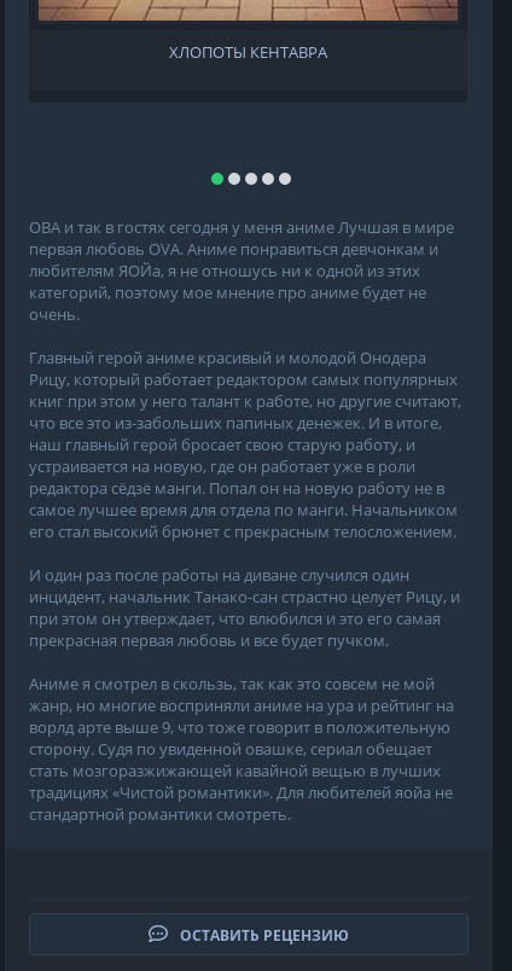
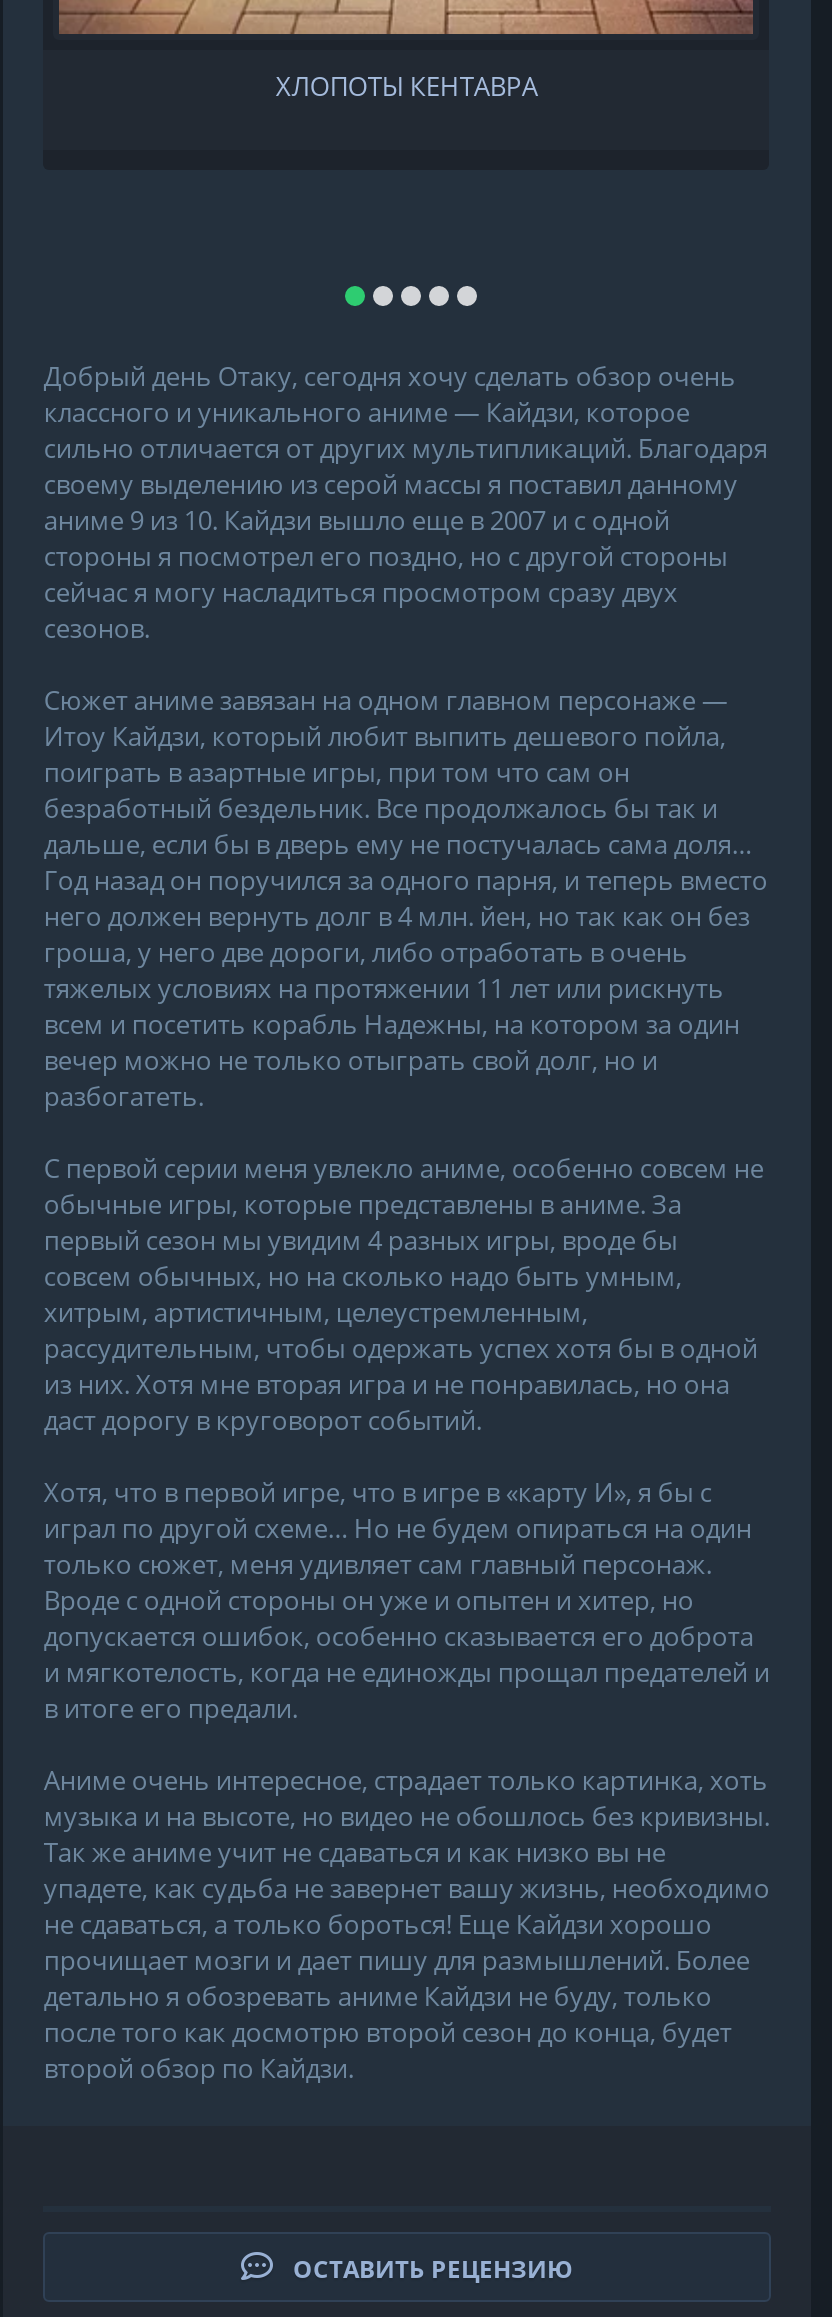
- ОВА и так в гостях сегодня у меня аниме Лучшая в мире
- первая любовь OVA. Аниме понравиться девчонкам и
- любителям ЯОЙа, я не отношусь ни к одной из этих
- категорий, поэтому мое мнение про аниме будет не
- очень.
- Главный герой аниме красивый и молодой Онодера
- Рицу, который работает редактором самых популярных
- книг при этом у него талант к работе, но другие считают,
- что все это из-забольших папиных денежек. И в итоге,
- наш главный герой бросает свою старую работу, и
- устраивается на новую, где он работает уже в роли
- редактора сёдзё манги. Попал он на новую работу не в
- самое лучшее время для отдела по манги. Начальником
- его стал высокий брюнет с прекрасным телосложением.
- И один раз после работы на диване случился один
- инцидент, начальник Танако-сан страстно целует Рицу, и
- при этом он утверждает, что влюбился и это его самая
- прекрасная первая любовь и все будет пучком.
- Аниме я смотрел в скользь, так как это совсем не мой
- жанр, но многие восприняли аниме на ура и рейтинг на
- ворлд арте выше 9, что тоже говорит в положительную
- сторону. Судя по увиденной овашке, сериал обещает
- стать мозгоразжижающей кавайной вещью в лучших
- традициях «Чистой романтики». Для любителей яойа не
- стандартной романтики смотреть.
+ Добрый день Отаку, сегодня хочу сделать обзор очень
+ классного и уникального аниме — Кайдзи, которое
+ сильно отличается от других мультипликаций. Благодаря
+ своему выделению из серой массы я поставил данному
+ аниме 9 из 10. Кайдзи вышло еще в 2007 и с одной
+ стороны я посмотрел его поздно, но с другой стороны
+ сейчас я могу насладиться просмотром сразу двух
+ сезонов.
+ Сюжет аниме завязан на одном главном персонаже —
+ Итоу Кайдзи, который любит выпить дешевого пойла,
+ поиграть в азартные игры, при том что сам он
+ безработный бездельник. Все продолжалось бы так и
+ дальше, если бы в дверь ему не постучалась сама доля…
+ Год назад он поручился за одного парня, и теперь вместо
+ него должен вернуть долг в 4 млн. йен, но так как он без
+ гроша, у него две дороги, либо отработать в очень
+ тяжелых условиях на протяжении 11 лет или рискнуть
+ всем и посетить корабль Надежны, на котором за один
+ вечер можно не только отыграть свой долг, но и
+ разбогатеть.
+ С первой серии меня увлекло аниме, особенно совсем не
+ обычные игры, которые представлены в аниме. За
+ первый сезон мы увидим 4 разных игры, вроде бы
+ совсем обычных, но на сколько надо быть умным,
+ хитрым, артистичным, целеустремленным,
+ рассудительным, чтобы одержать успех хотя бы в одной
+ из них. Хотя мне вторая игра и не понравилась, но она
+ даст дорогу в круговорот событий.
+ Хотя, что в первой игре, что в игре в «карту И», я бы с
+ играл по другой схеме… Но не будем опираться на один
+ только сюжет, меня удивляет сам главный персонаж.
+ Вроде с одной стороны он уже и опытен и хитер, но
+ допускается ошибок, особенно сказывается его доброта
+ и мягкотелость, когда не единожды прощал предателей и
+ в итоге его предали.
+ Аниме очень интересное, страдает только картинка, хоть
+ музыка и на высоте, но видео не обошлось без кривизны.
+ Так же аниме учит не сдаваться и как низко вы не
+ упадете, как судьба не завернет вашу жизнь, необходимо
+ не сдаваться, а только бороться! Еще Кайдзи хорошо
+ прочищает мозги и дает пишу для размышлений. Более
+ детально я обозревать аниме Кайдзи не буду, только
+ после того как досмотрю второй сезон до конца, будет
+ второй обзор по Кайдзи.
